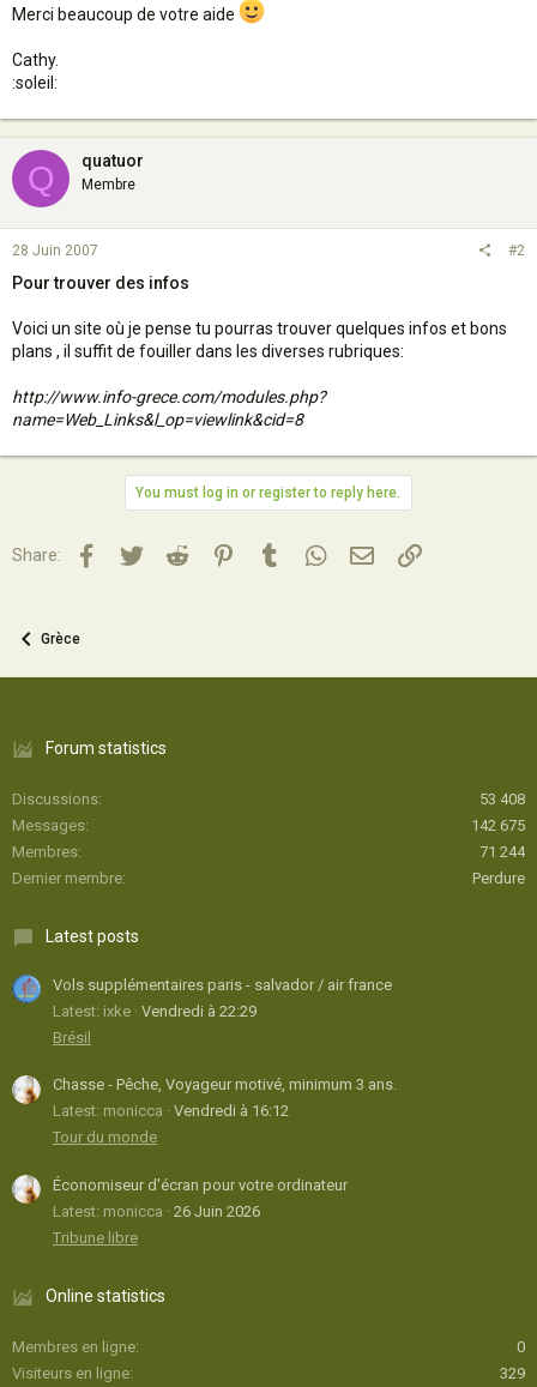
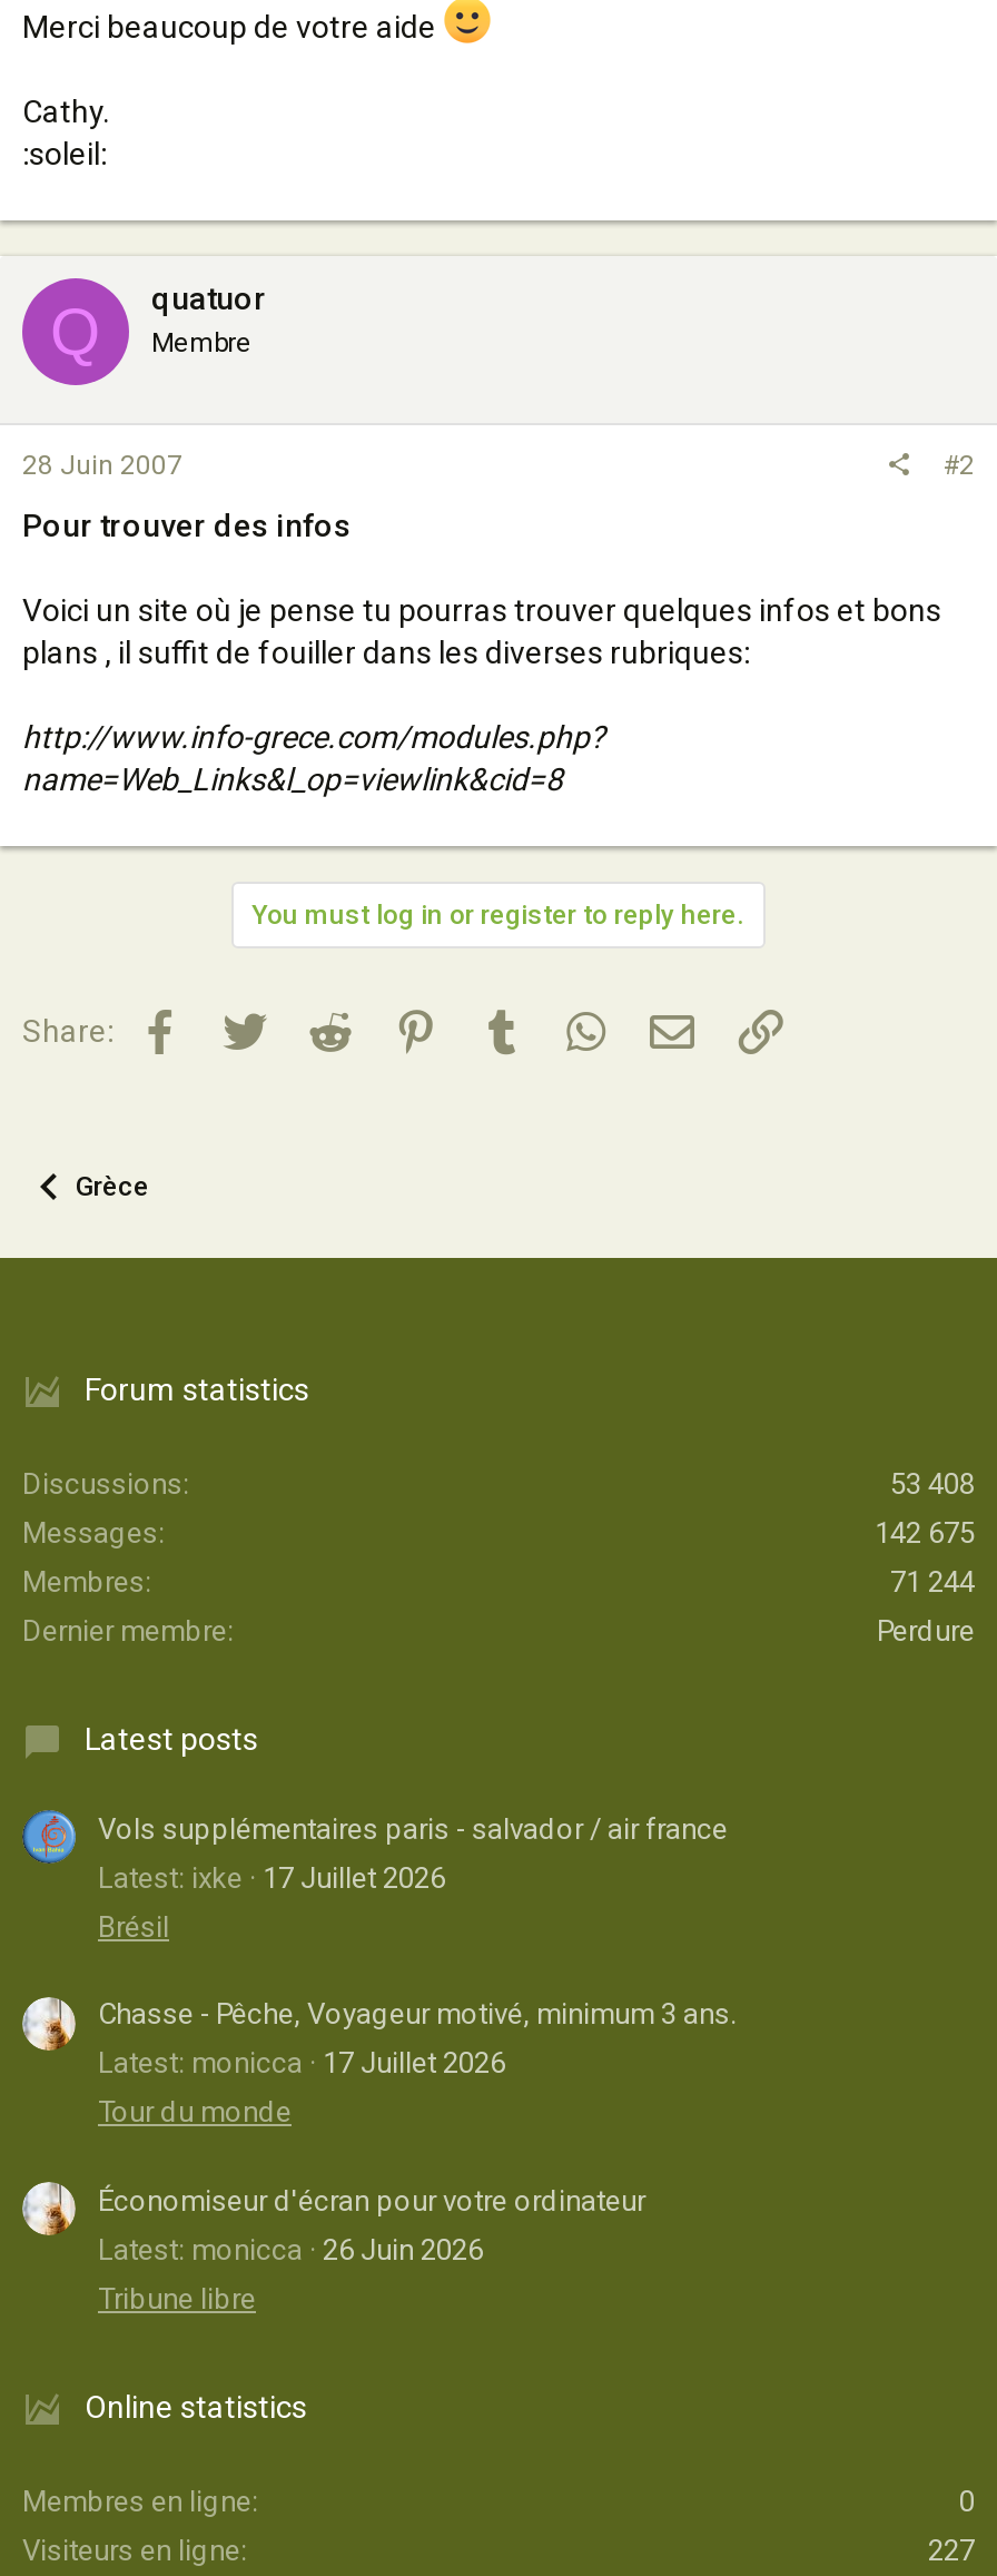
- Latest: ixke Vendredi à 22:29
+ Latest: ixke 17 Juillet 2026

- Latest: monicca Vendredi à 16:12
+ Latest: monicca 17 Juillet 2026

- 329
+ 227
